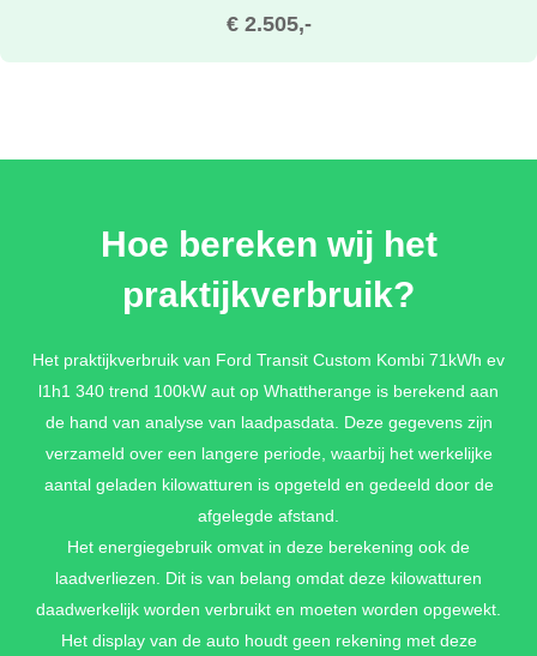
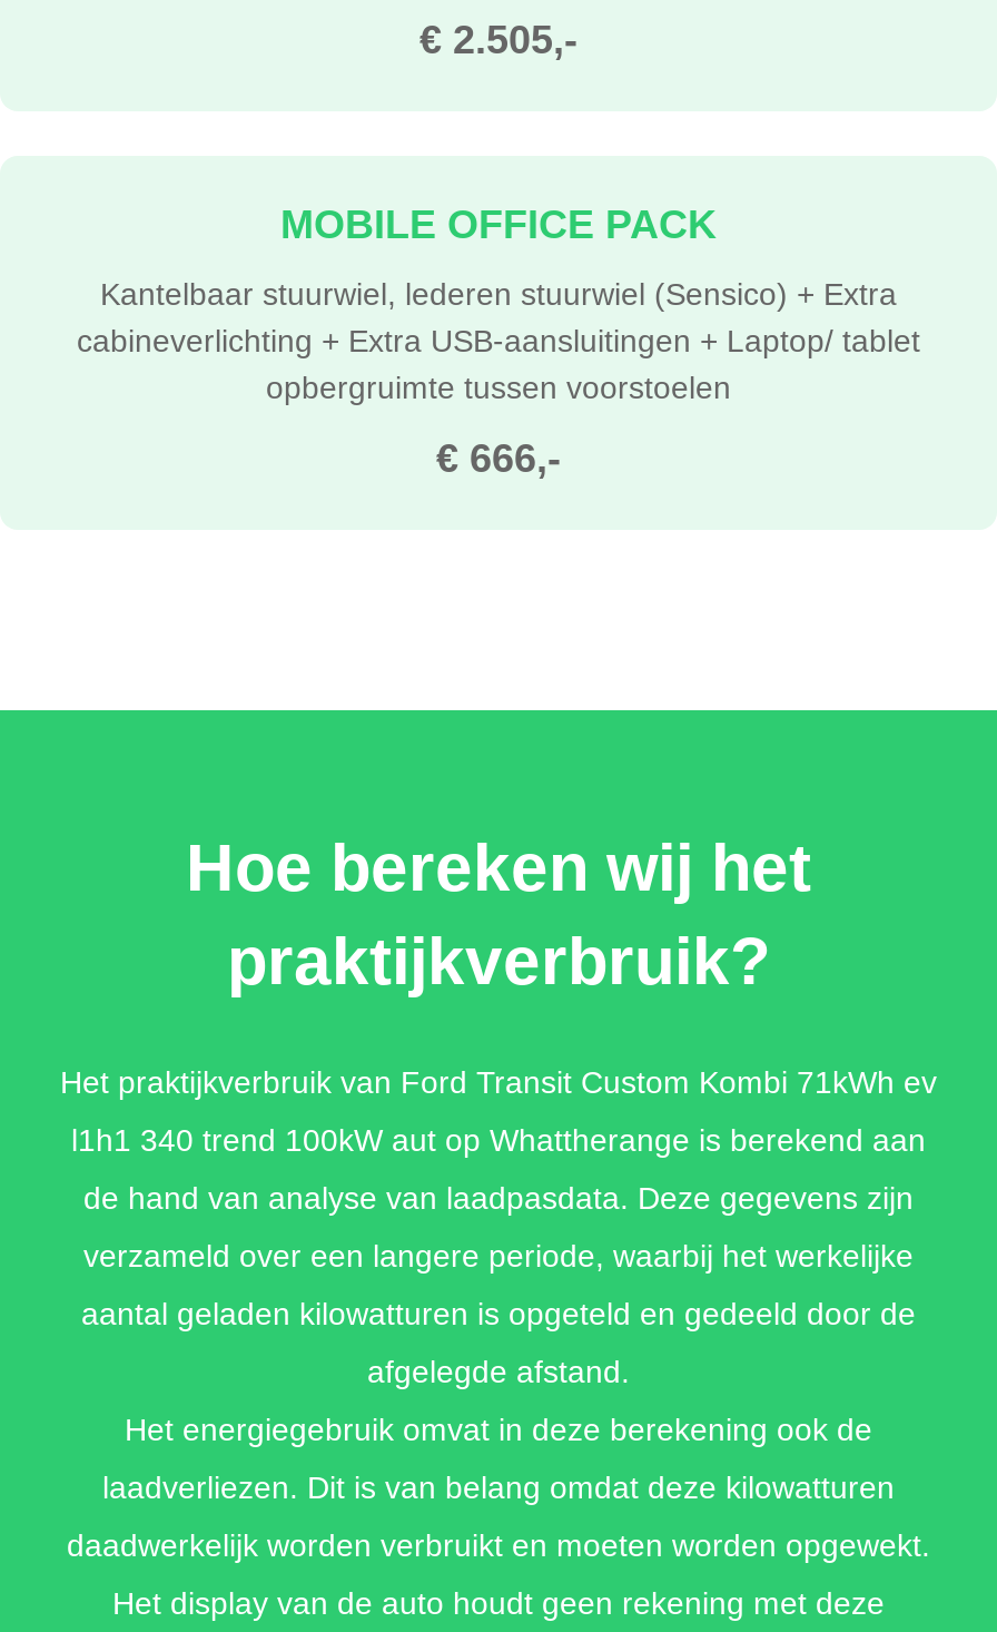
+ MOBILE OFFICE PACK
+ Kantelbaar stuurwiel, lederen stuurwiel (Sensico) + Extra
+ cabineverlichting + Extra USB-aansluitingen + Laptop/ tablet
+ opbergruimte tussen voorstoelen

+ € 666,-
